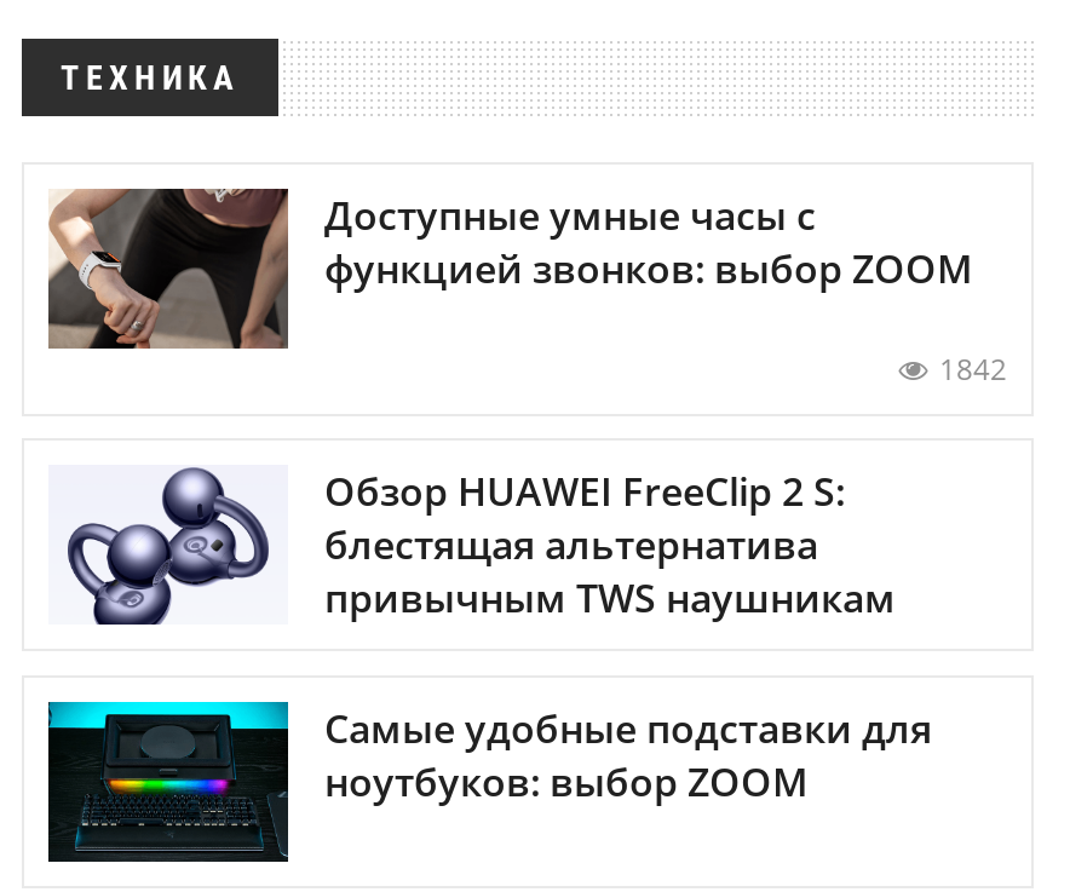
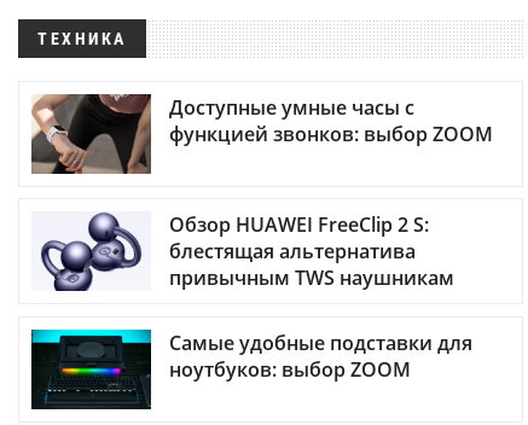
- 1842
